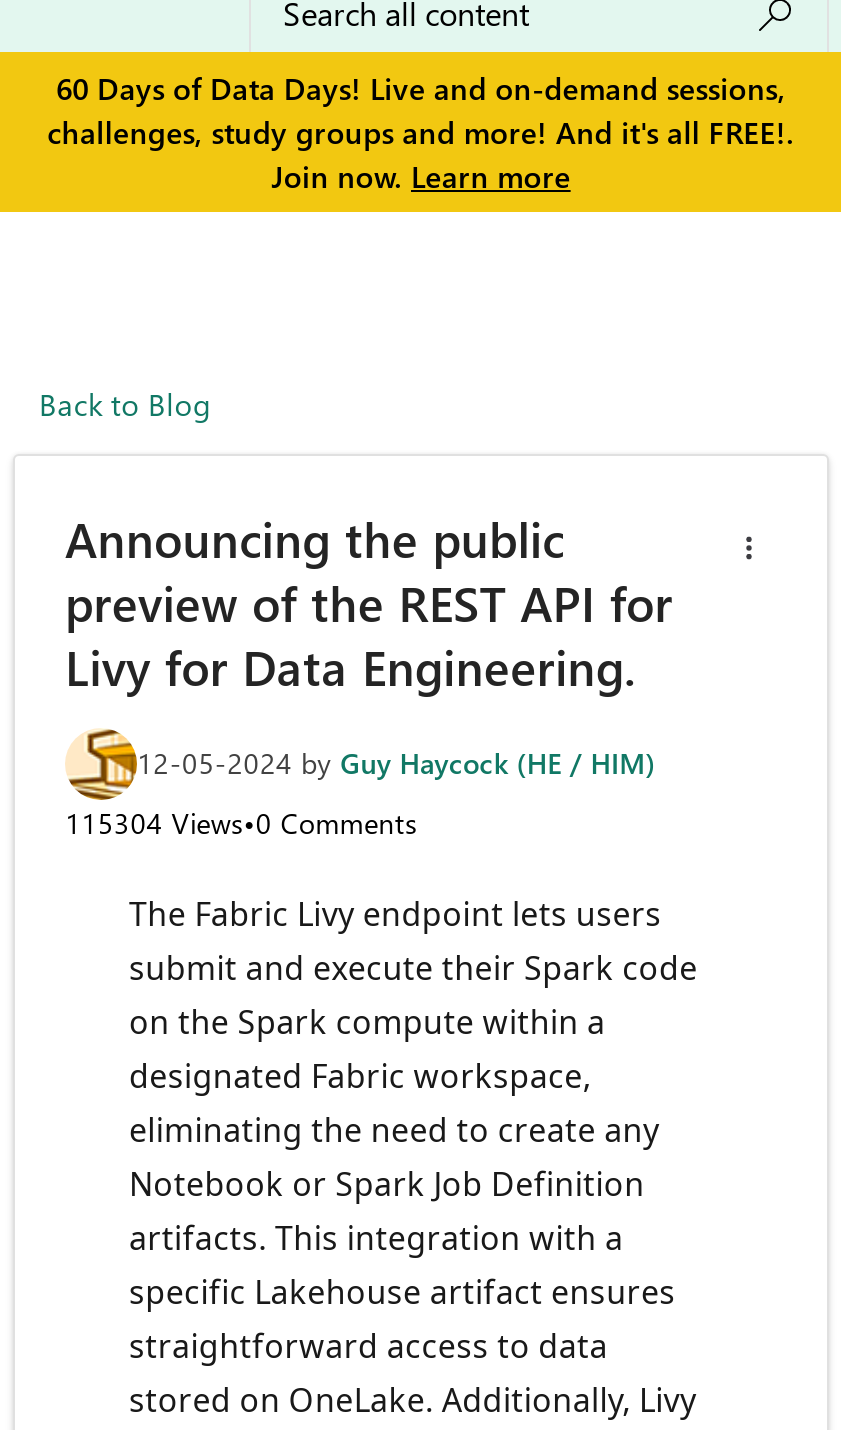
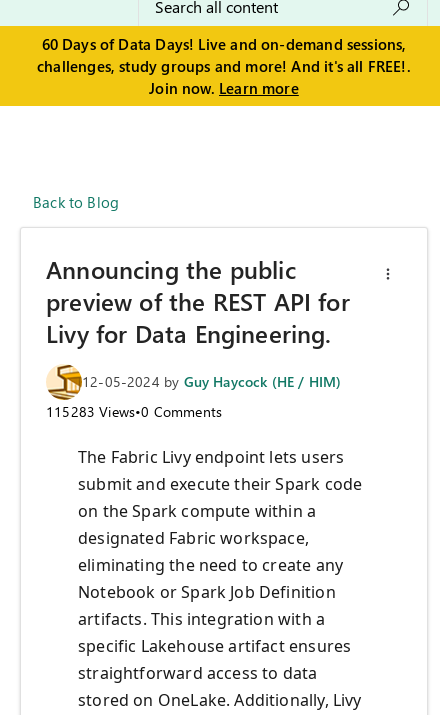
- 115304 Views•0 Comments
+ 115283 Views•0 Comments
